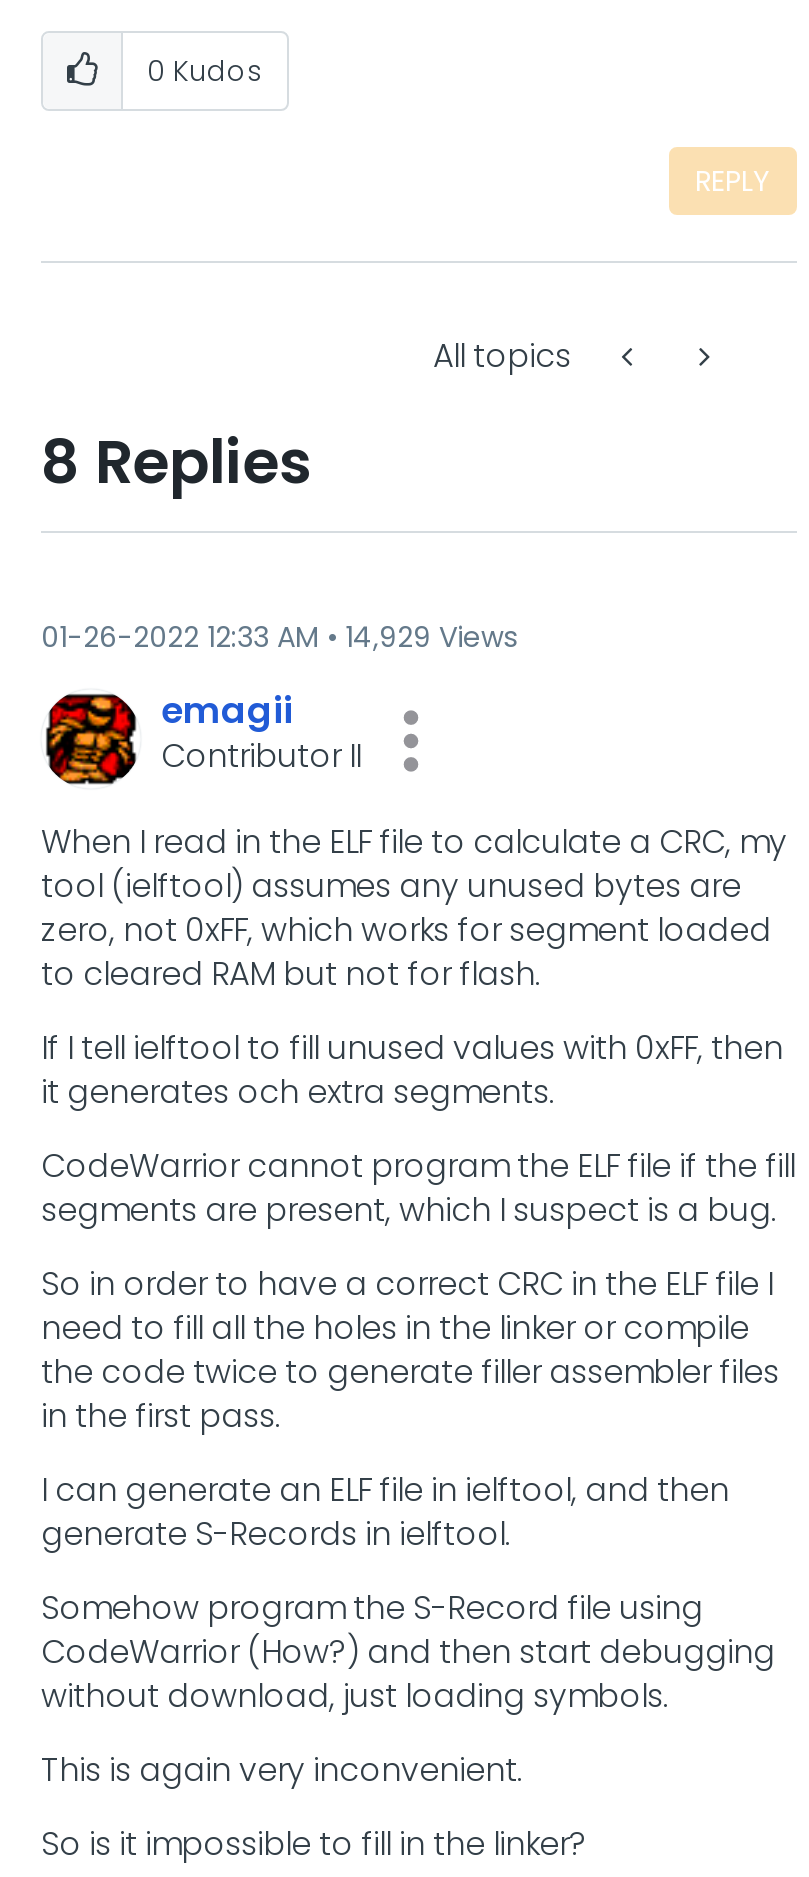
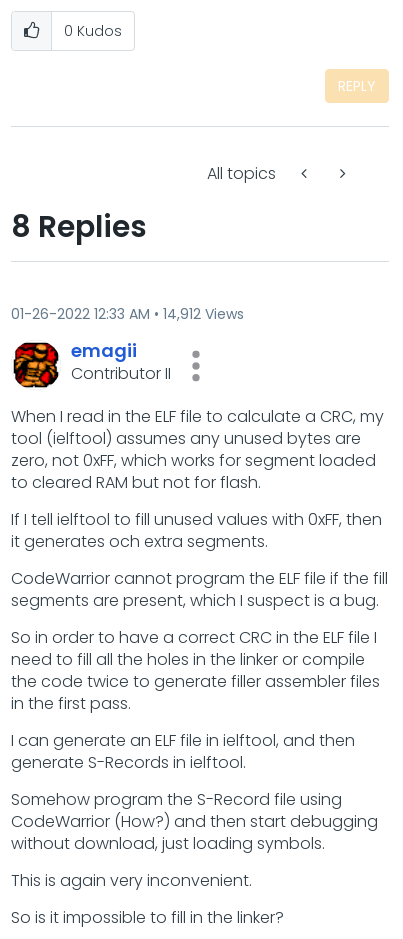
- 01-26-2022 12:33 AM 14,929 Views
+ 01-26-2022 12:33 AM 14,912 Views
